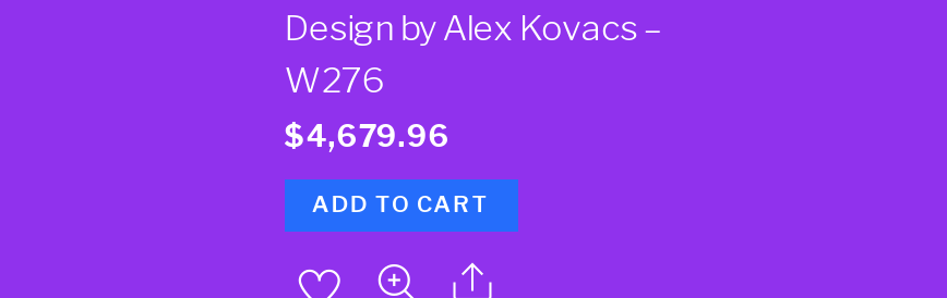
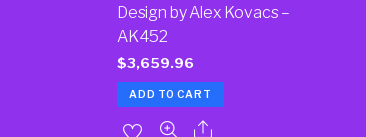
- W276
+ AK452

- $4,679.96
+ $3,659.96
